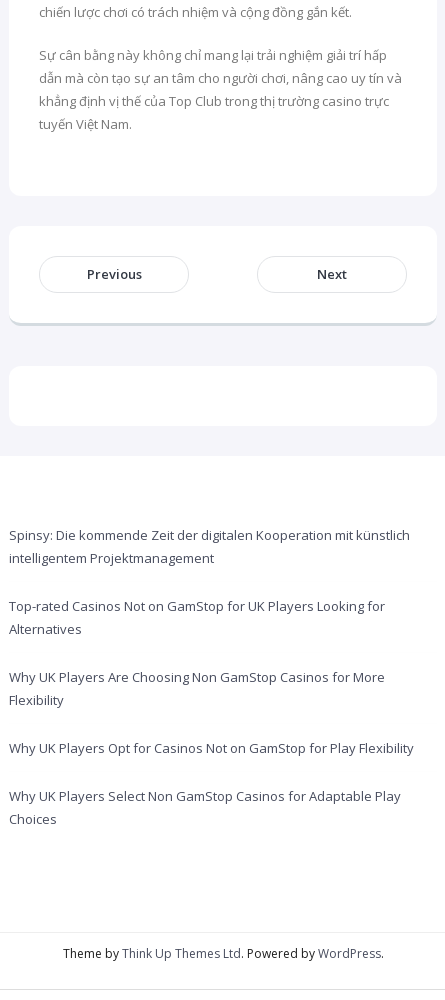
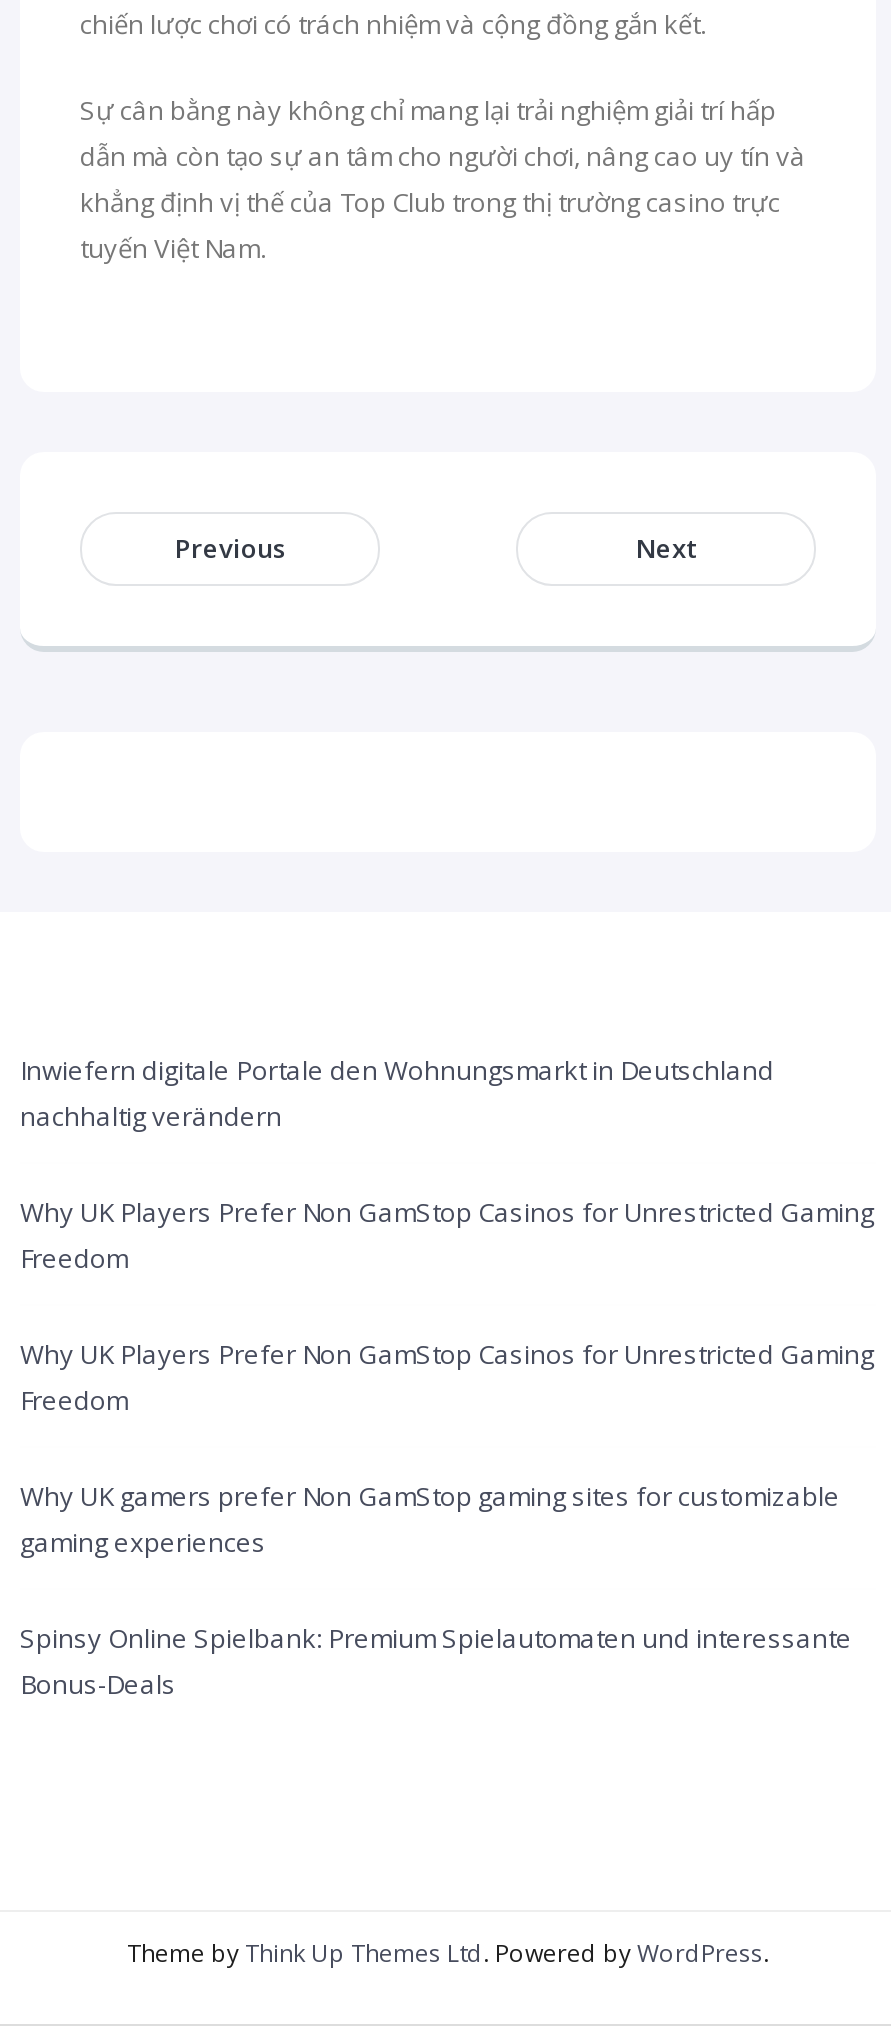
- Spinsy: Die kommende Zeit der digitalen Kooperation mit künstlich
- intelligentem Projektmanagement
+ Inwiefern digitale Portale den Wohnungsmarkt in Deutschland
+ nachhaltig verändern

- Top-rated Casinos Not on GamStop for UK Players Looking for
- Alternatives
+ Why UK Players Prefer Non GamStop Casinos for Unrestricted Gaming
+ Freedom

- Why UK Players Are Choosing Non GamStop Casinos for More
- Flexibility
+ Why UK Players Prefer Non GamStop Casinos for Unrestricted Gaming
+ Freedom

- Why UK Players Opt for Casinos Not on GamStop for Play Flexibility
+ Why UK gamers prefer Non GamStop gaming sites for customizable
+ gaming experiences

- Why UK Players Select Non GamStop Casinos for Adaptable Play
- Choices
+ Spinsy Online Spielbank: Premium Spielautomaten und interessante
+ Bonus-Deals
